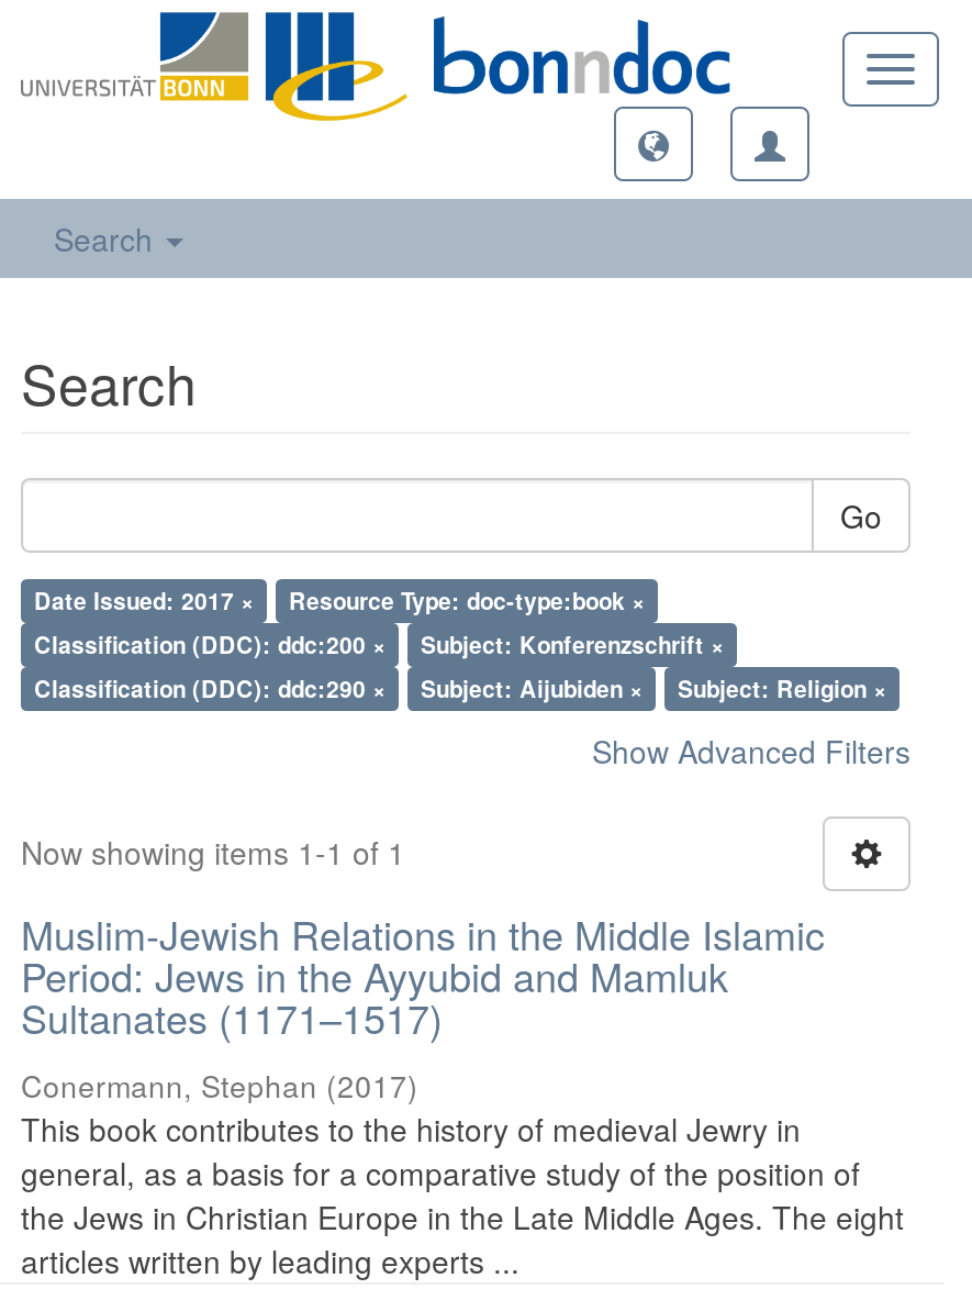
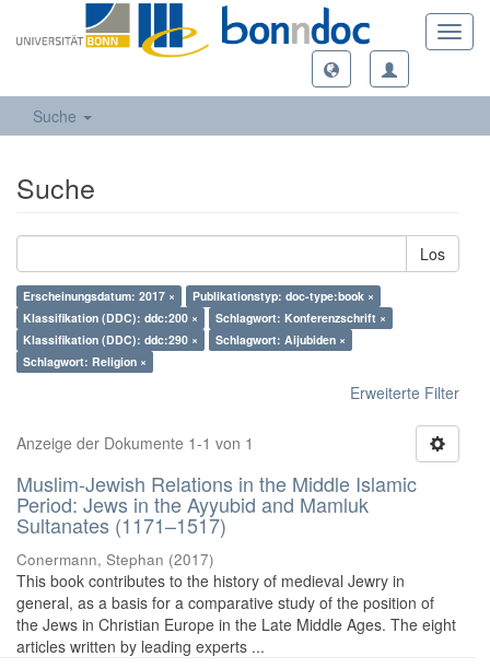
- Search
+ Suche

- Search
+ Suche

- Go
+ Los

- Date Issued: 2017 ×
- Resource Type: doc-type:book ×
- Classification (DDC): ddc:200 ×
- Subject: Konferenzschrift ×
- Classification (DDC): ddc:290 ×
- Subject: Aijubiden ×
- Subject: Religion ×
+ Erscheinungsdatum: 2017 ×
+ Publikationstyp: doc-type:book ×
+ Klassifikation (DDC): ddc:200 ×
+ Schlagwort: Konferenzschrift ×
+ Klassifikation (DDC): ddc:290 ×
+ Schlagwort: Aijubiden ×
+ Schlagwort: Religion ×

- Show Advanced Filters
+ Erweiterte Filter

- Now showing items 1-1 of 1
+ Anzeige der Dokumente 1-1 von 1
